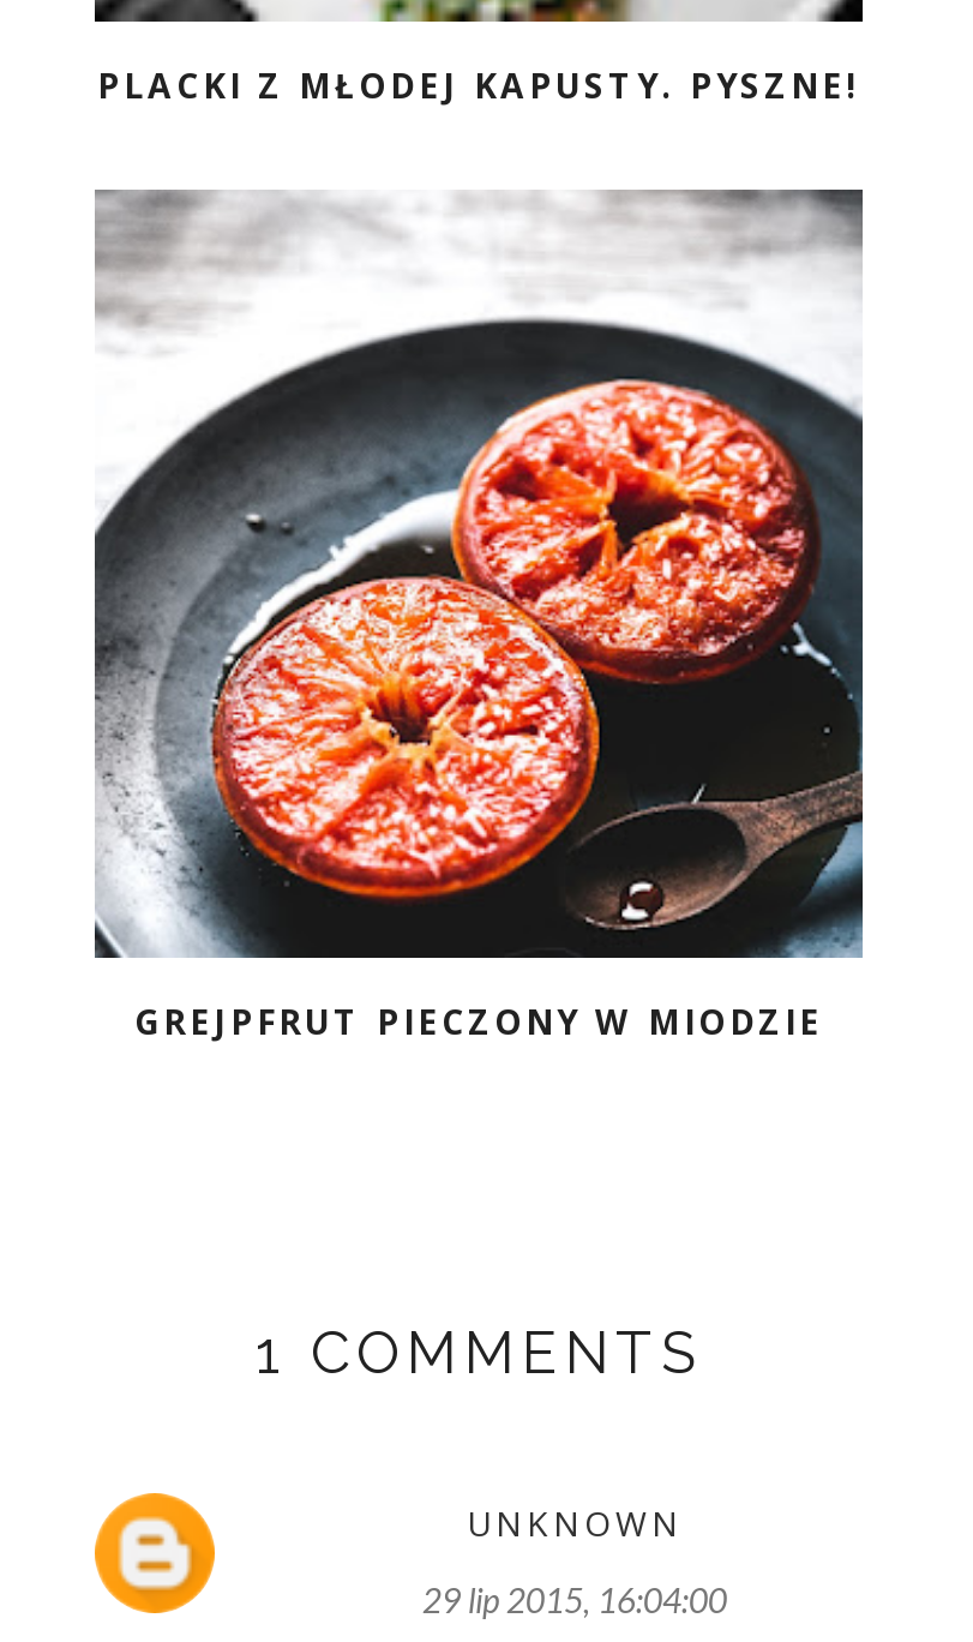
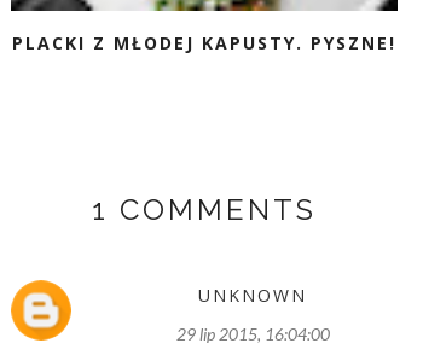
- [image]
- GREJPFRUT PIECZONY W MIODZIE
